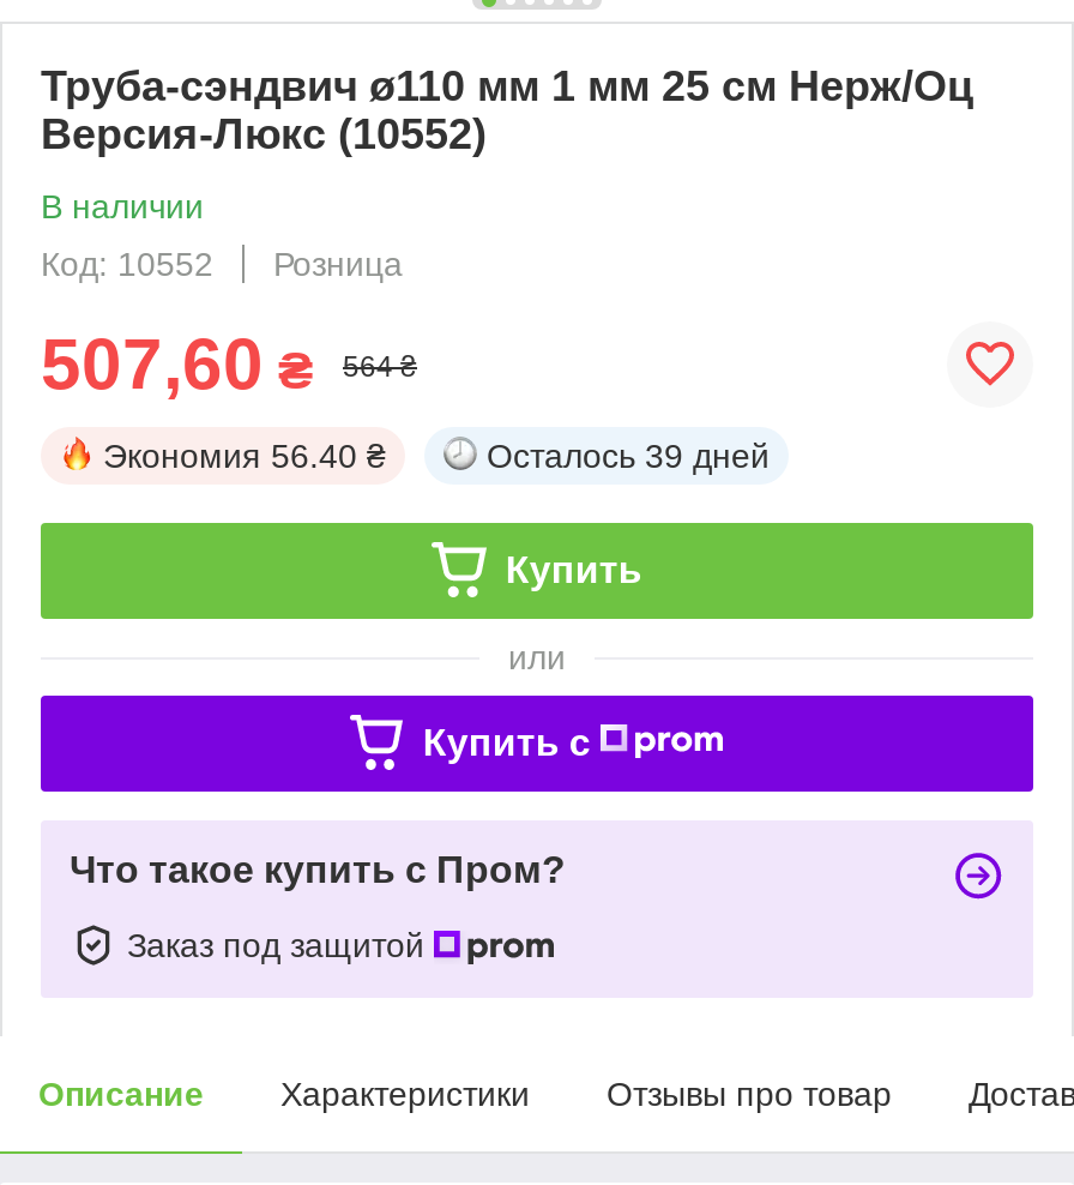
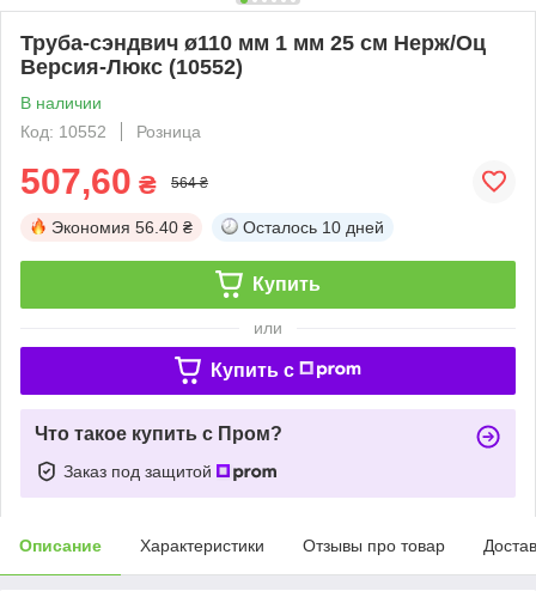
- Осталось 39 дней
+ Осталось 10 дней
